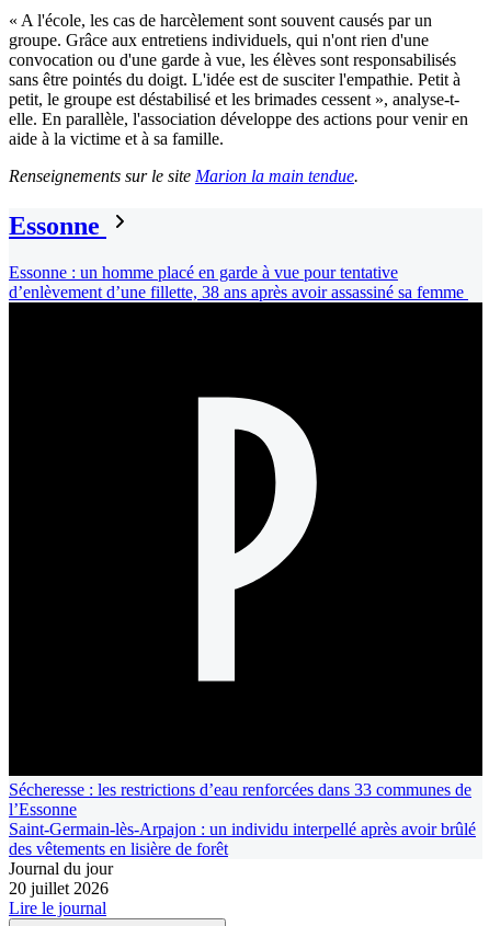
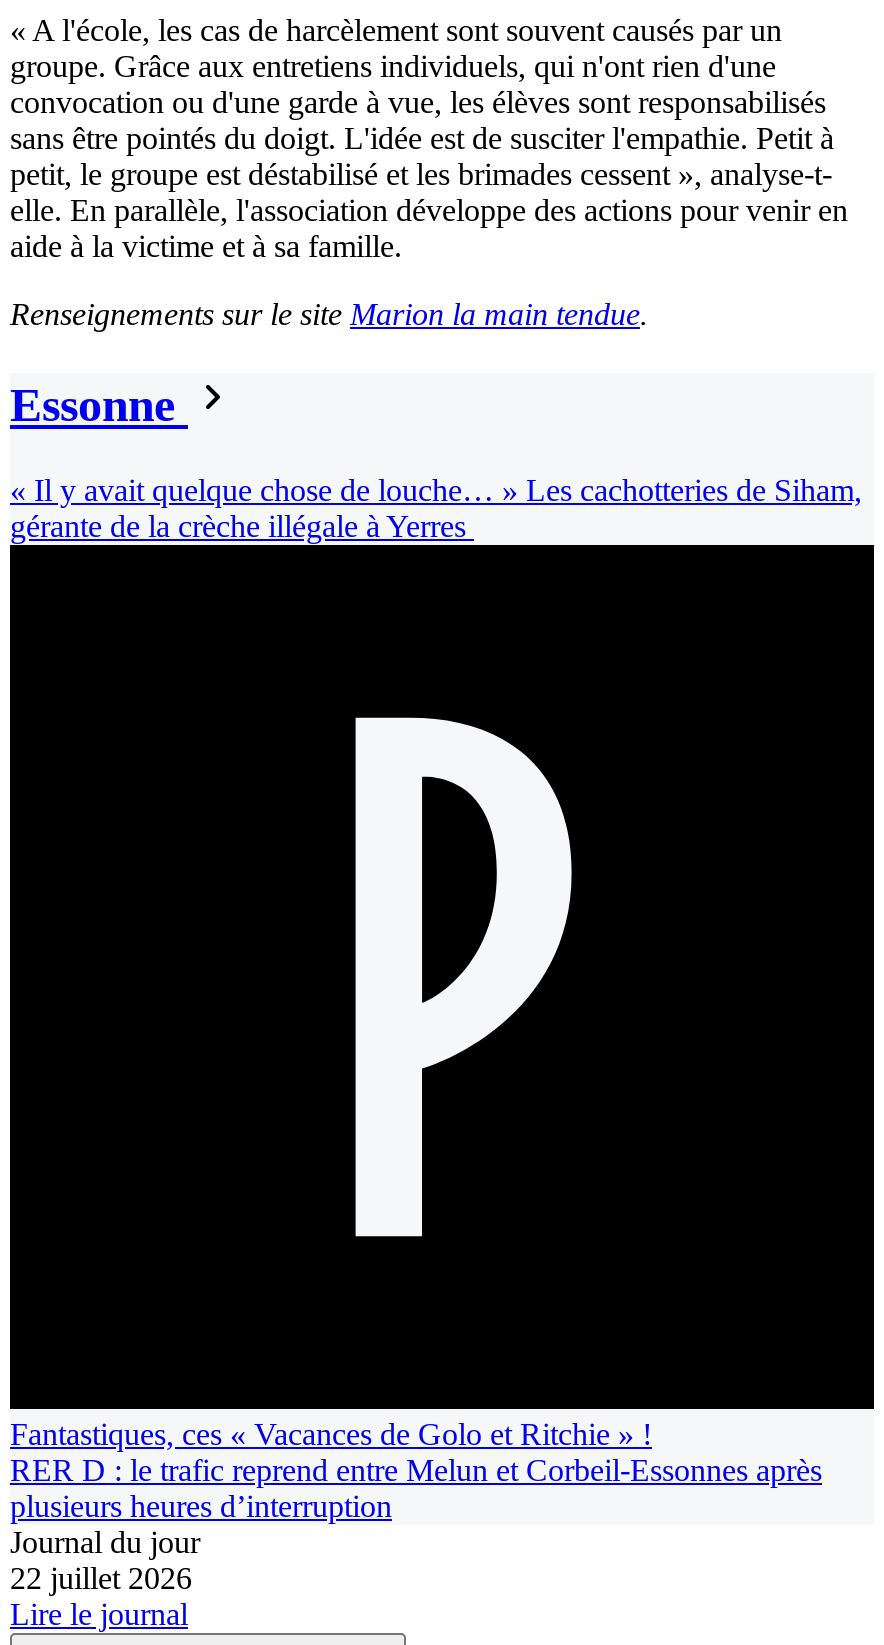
- Essonne : un homme placé en garde à vue pour tentative
- d’enlèvement d’une fillette, 38 ans après avoir assassiné sa femme
+ « Il y avait quelque chose de louche… » Les cachotteries de Siham,
+ gérante de la crèche illégale à Yerres

- Sécheresse : les restrictions d’eau renforcées dans 33 communes de
- l’Essonne
- Saint-Germain-lès-Arpajon : un individu interpellé après avoir brûlé
- des vêtements en lisière de forêt
+ Fantastiques, ces « Vacances de Golo et Ritchie » !
+ RER D : le trafic reprend entre Melun et Corbeil-Essonnes après
+ plusieurs heures d’interruption

- 20 juillet 2026
+ 22 juillet 2026
